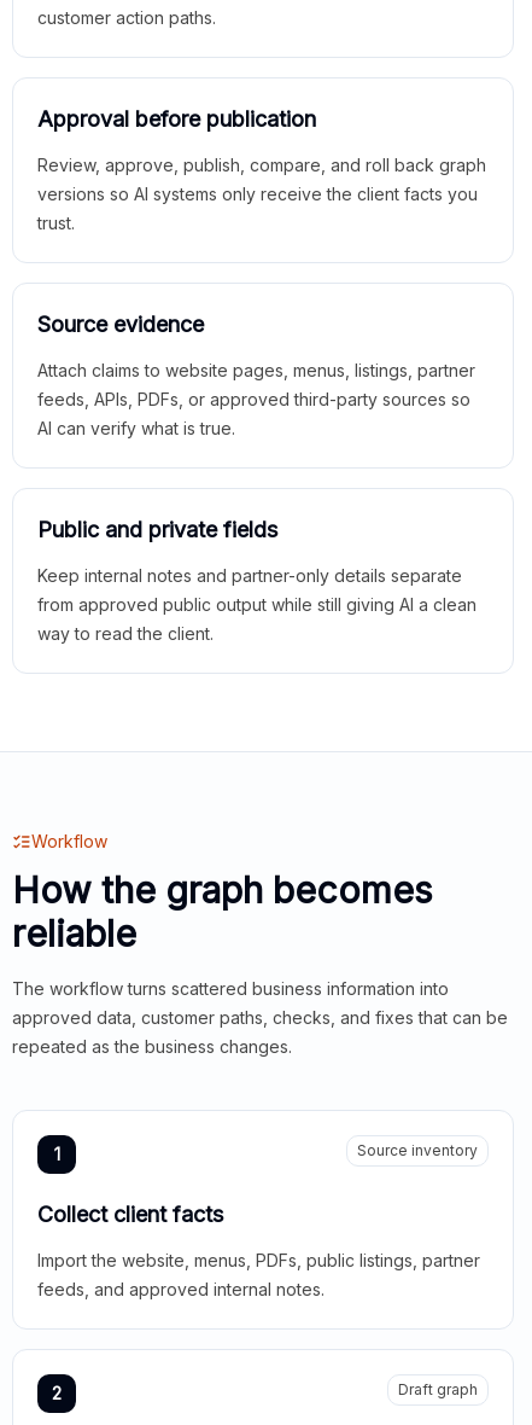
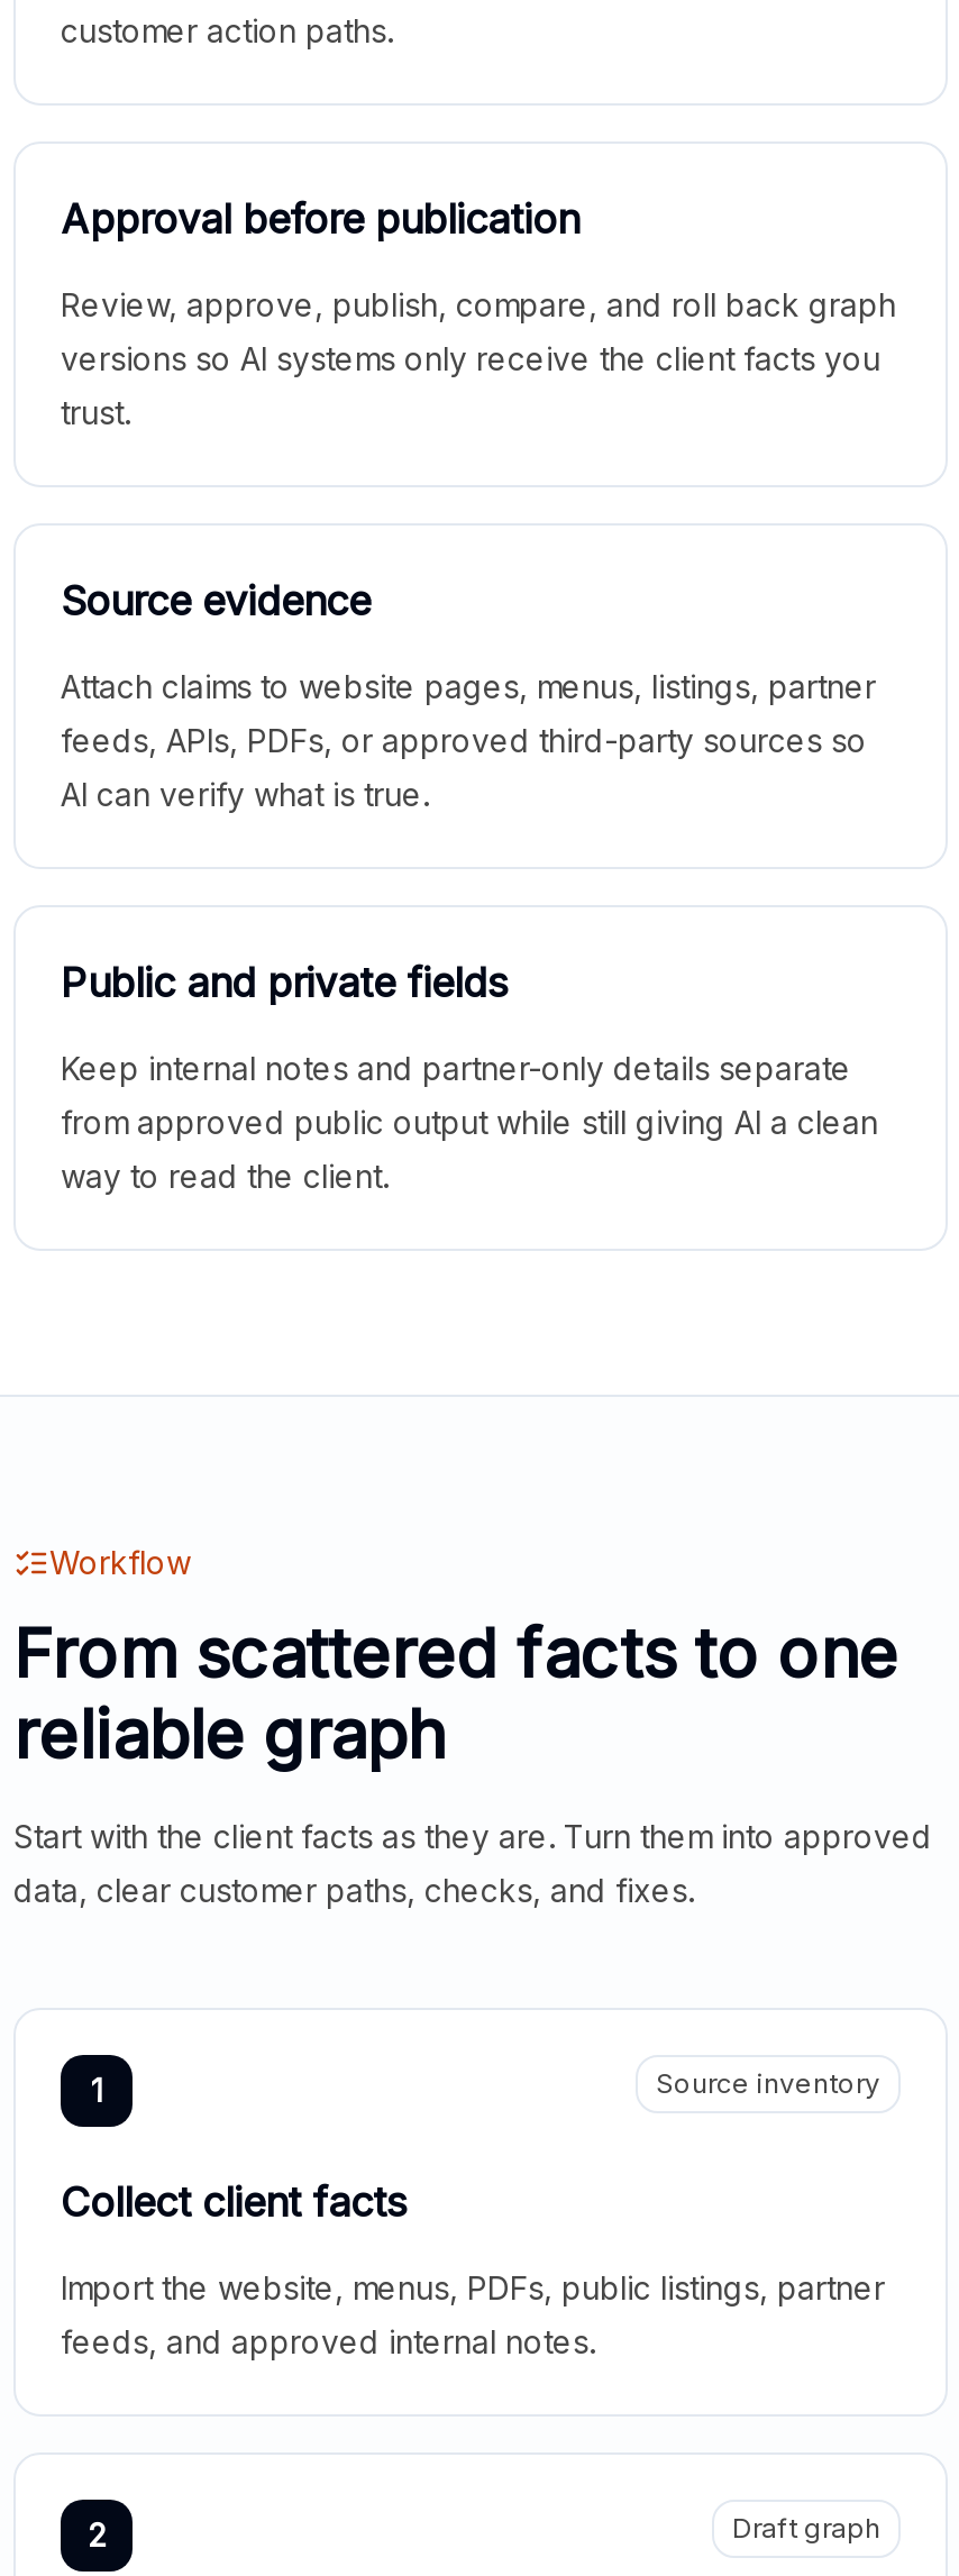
- How the graph becomes
- reliable
+ From scattered facts to one
+ reliable graph

- The workflow turns scattered business information into
- approved data, customer paths, checks, and fixes that can be
- repeated as the business changes.
+ Start with the client facts as they are. Turn them into approved
+ data, clear customer paths, checks, and fixes.
